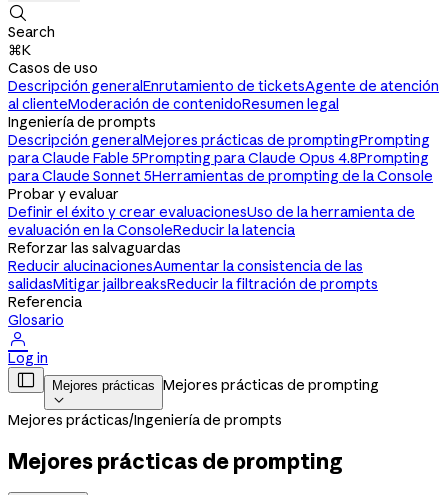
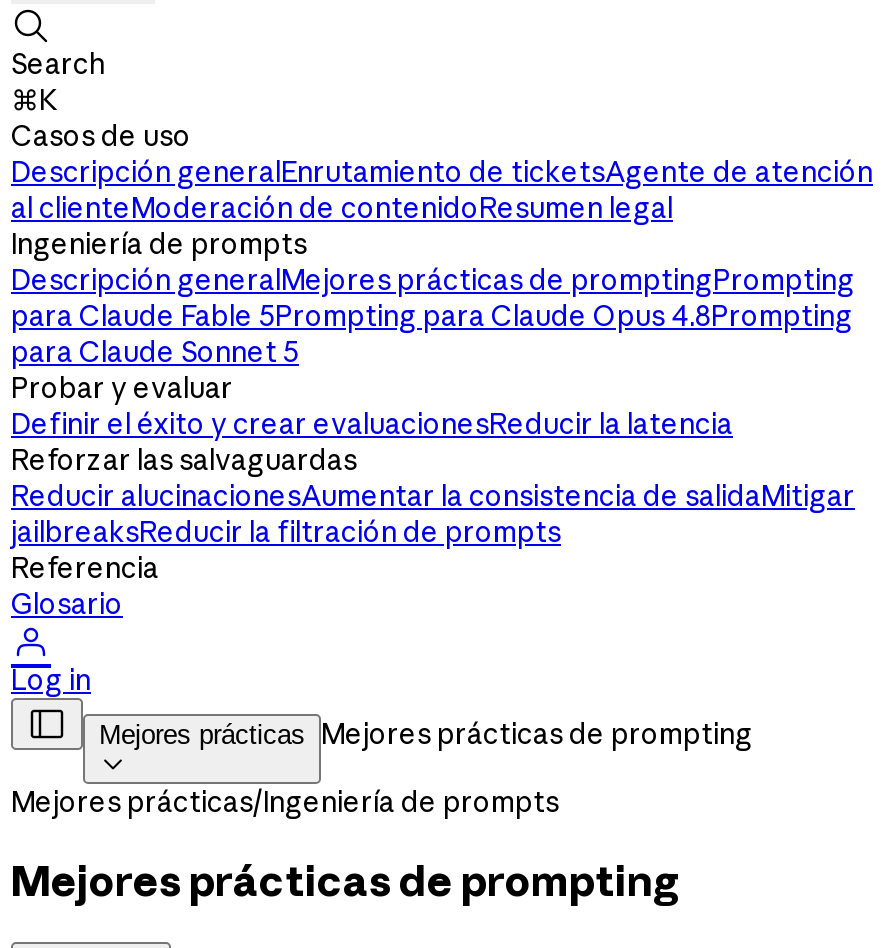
- para Claude Sonnet 5Herramientas de prompting de la Console
+ para Claude Sonnet 5

- Definir el éxito y crear evaluacionesUso de la herramienta de
- evaluación en la ConsoleReducir la latencia
+ Definir el éxito y crear evaluacionesReducir la latencia

- Reducir alucinacionesAumentar la consistencia de las
- salidasMitigar jailbreaksReducir la filtración de prompts
+ Reducir alucinacionesAumentar la consistencia de salidaMitigar
+ jailbreaksReducir la filtración de prompts
